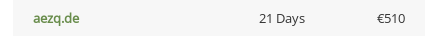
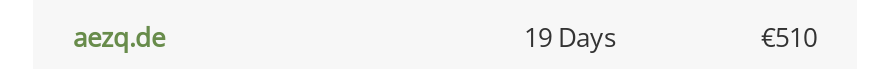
- 21 Days
+ 19 Days
